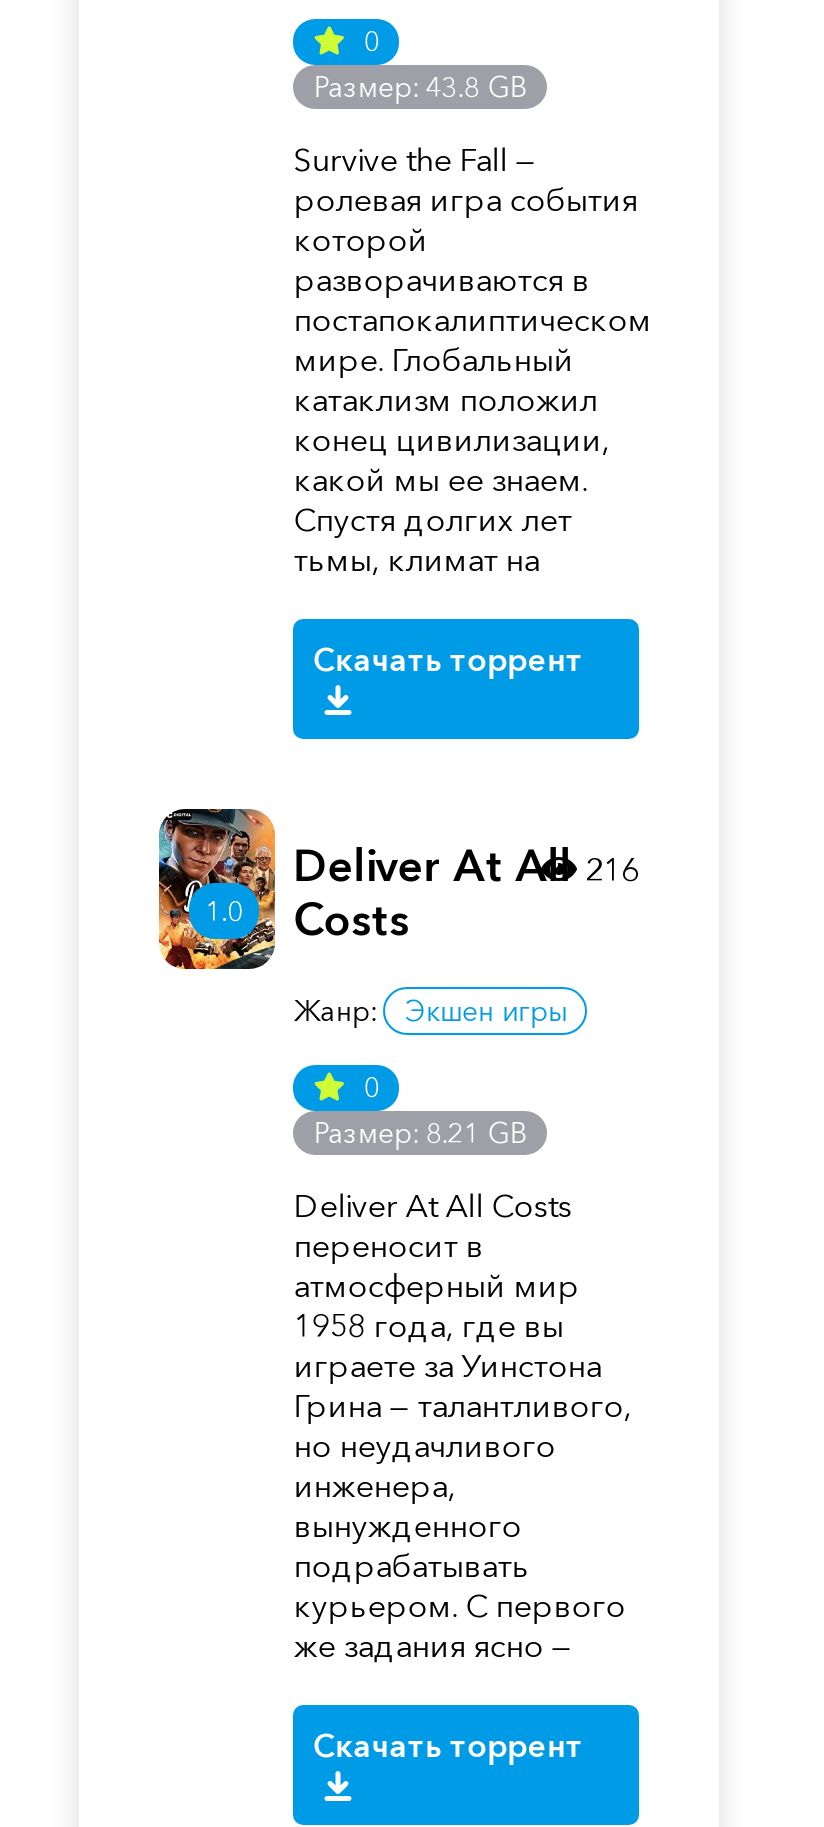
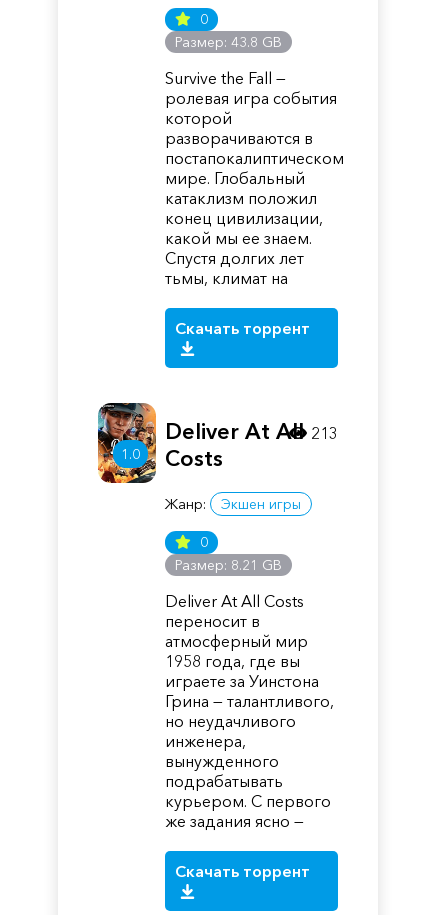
- 216
+ 213
